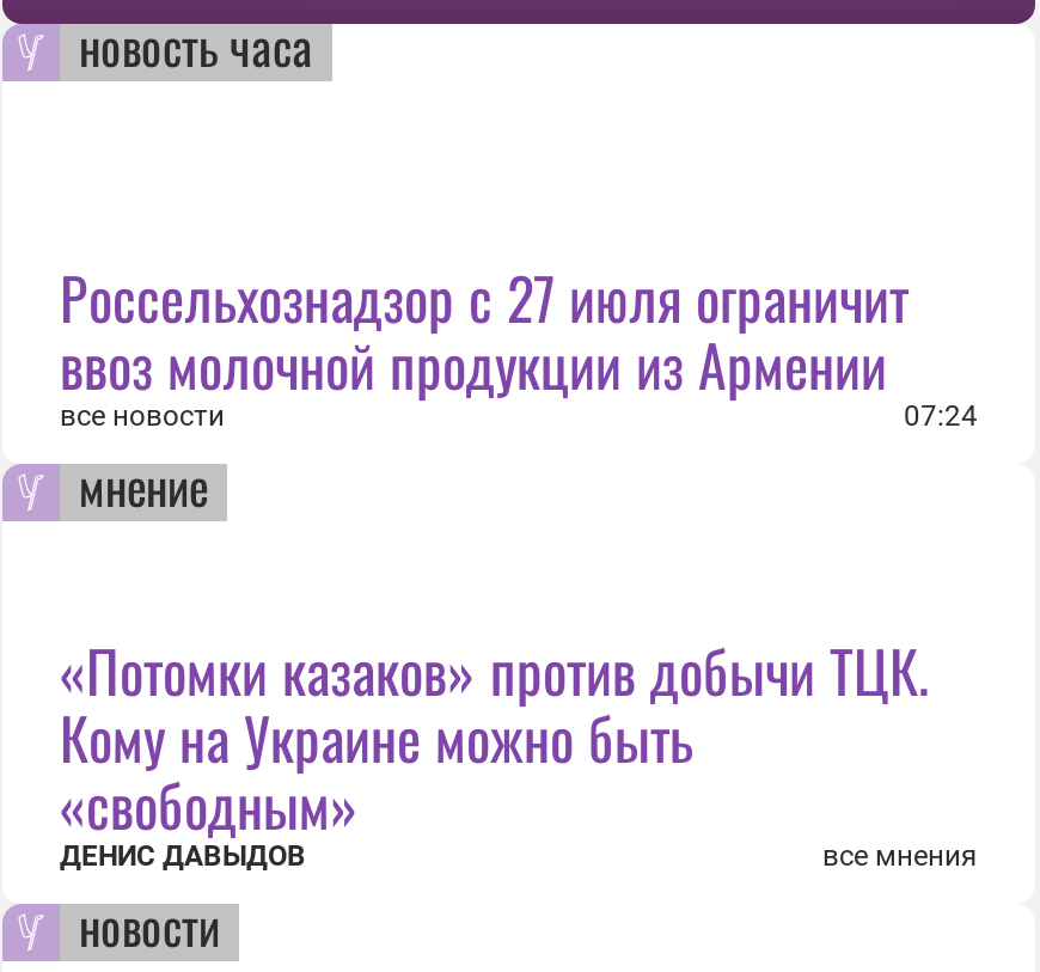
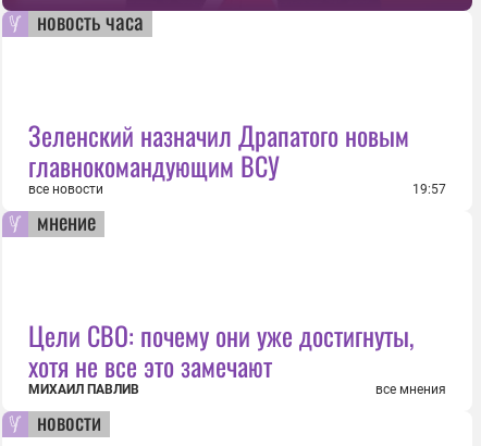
- Россельхознадзор с 27 июля ограничит
- ввоз молочной продукции из Армении
+ Зеленский назначил Драпатого новым
+ главнокомандующим ВСУ

- 07:24
+ 19:57

- «Потомки казаков» против добычи ТЦК.
- Кому на Украине можно быть
- «свободным»
- ДЕНИС ДАВЫДОВ
+ Цели СВО: почему они уже достигнуты,
+ хотя не все это замечают
+ МИХАИЛ ПАВЛИВ
